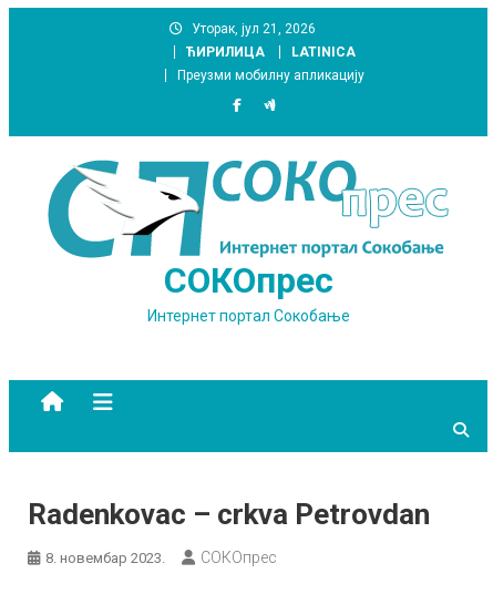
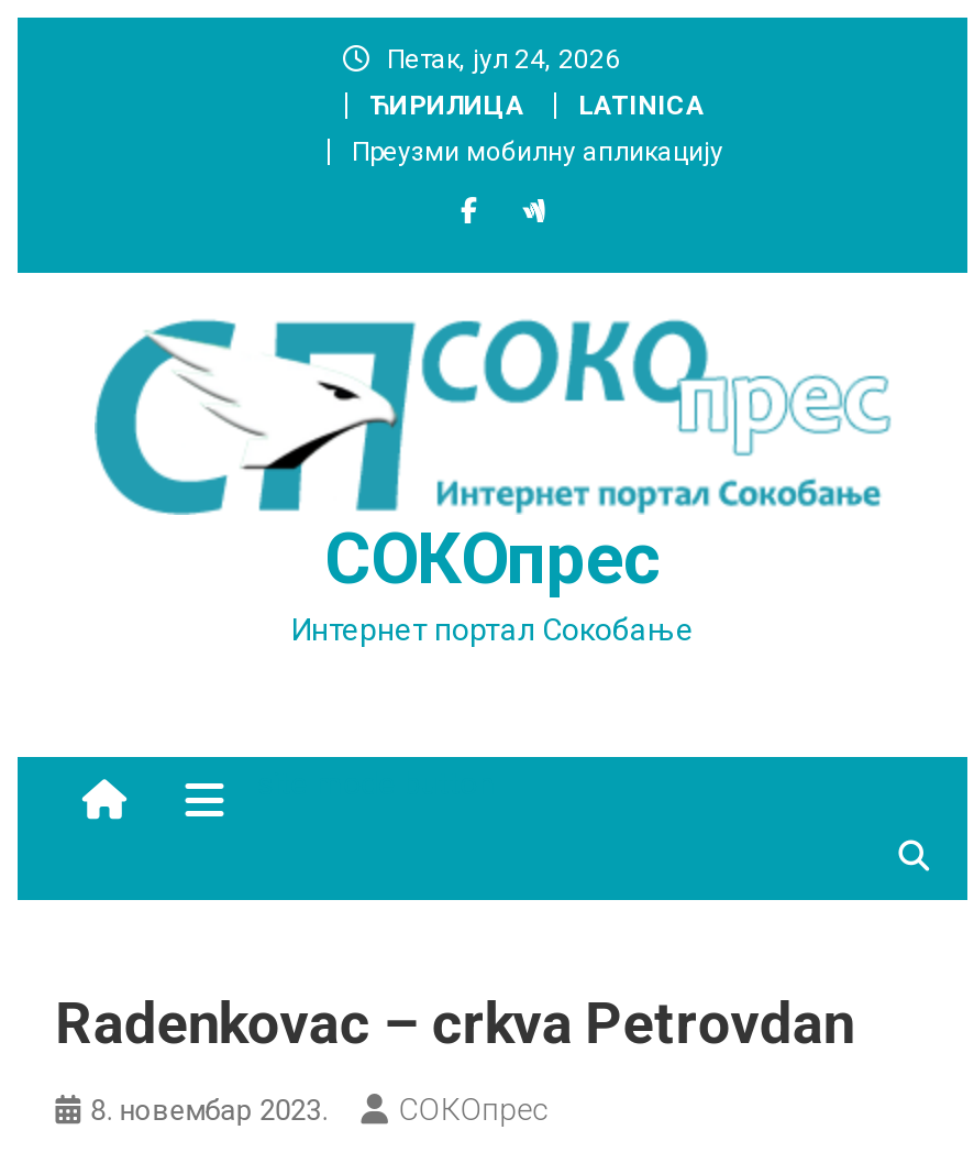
- Уторак, јул 21, 2026
+ Петак, јул 24, 2026
